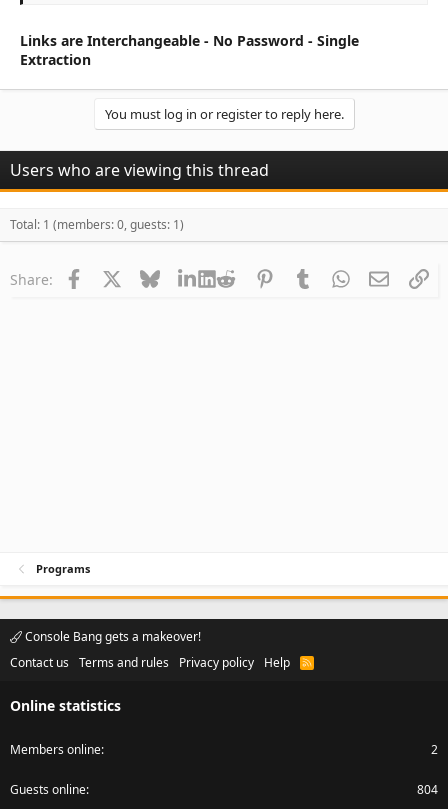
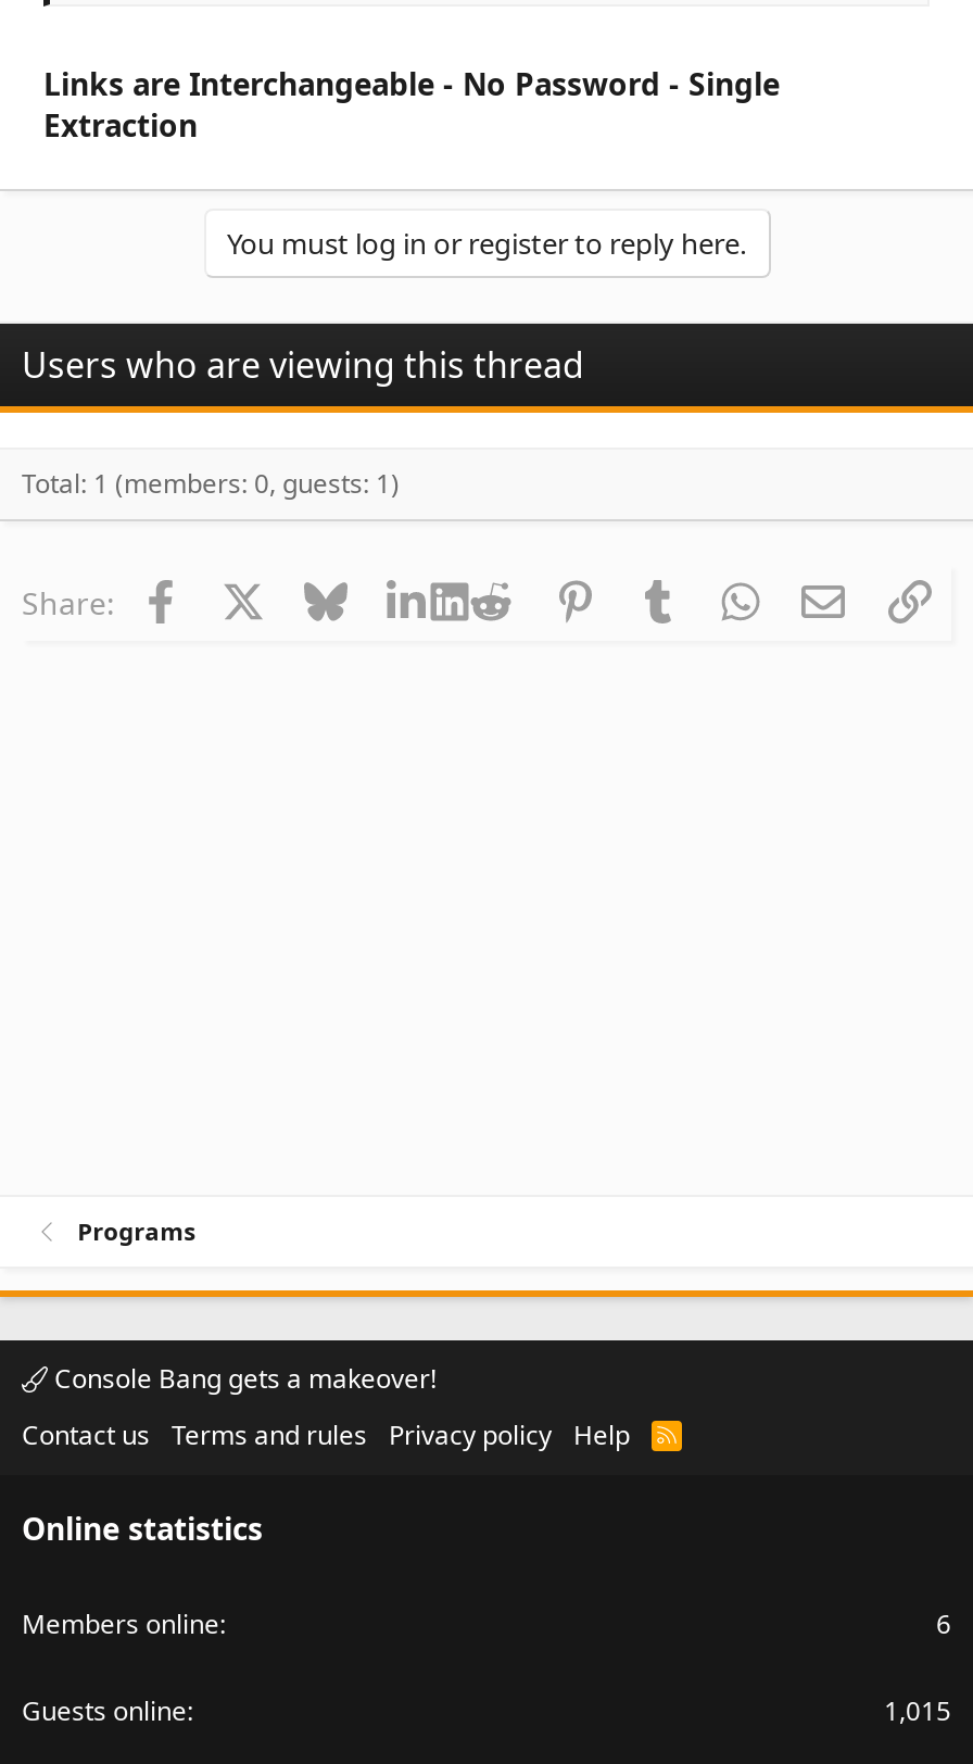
- 2
+ 6

- 804
+ 1,015
